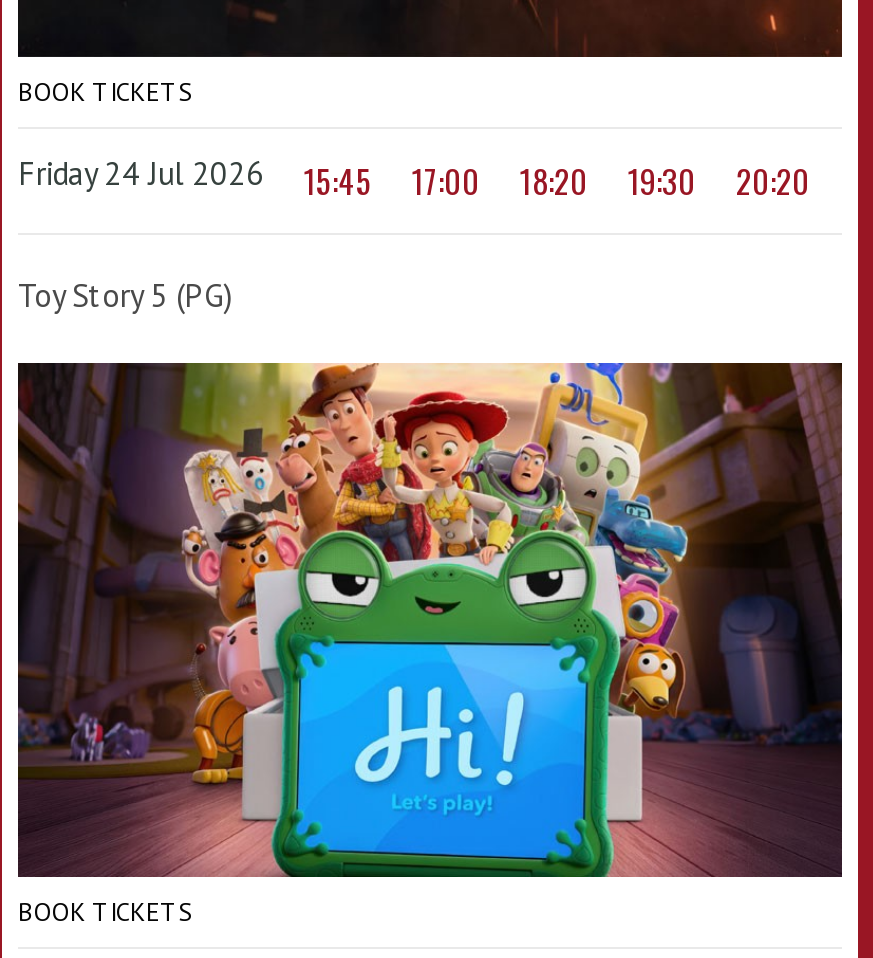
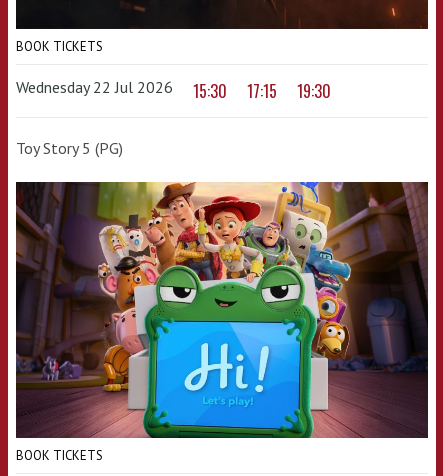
- Friday 24 Jul 2026
- 15:45
- 17:00
- 18:20
+ Wednesday 22 Jul 2026
+ 15:30
+ 17:15

- 20:20
